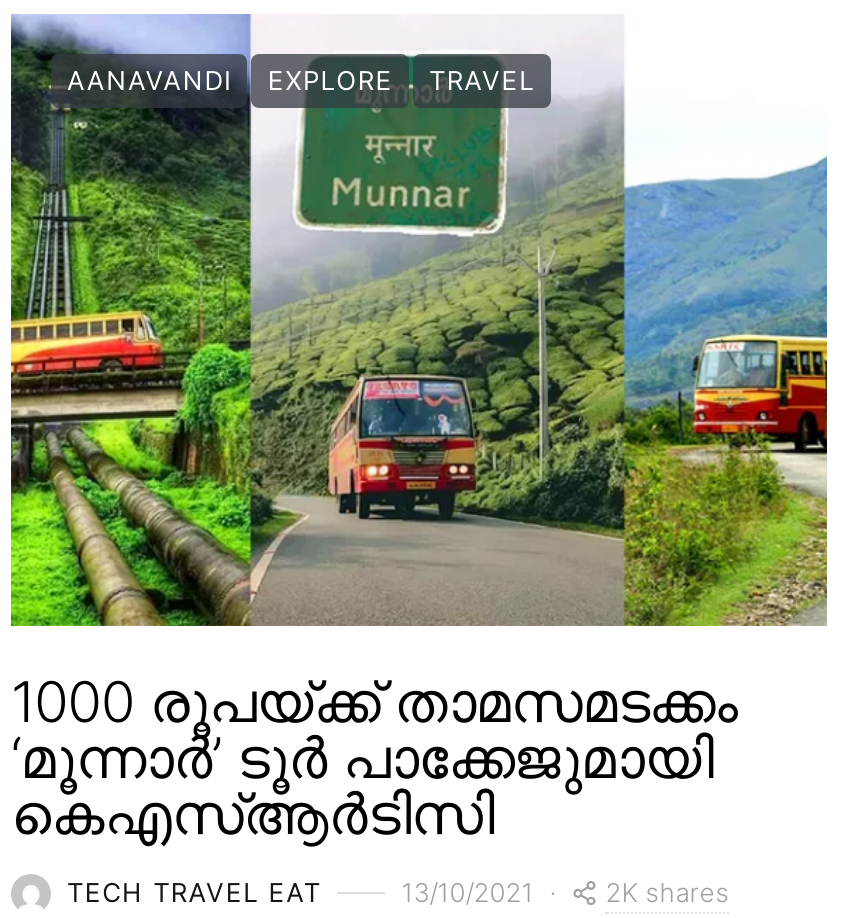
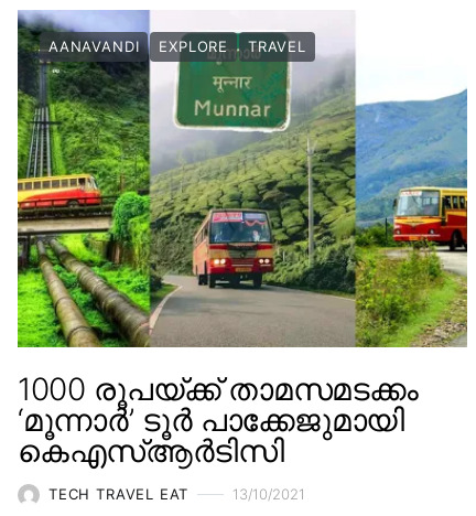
- 2K shares
